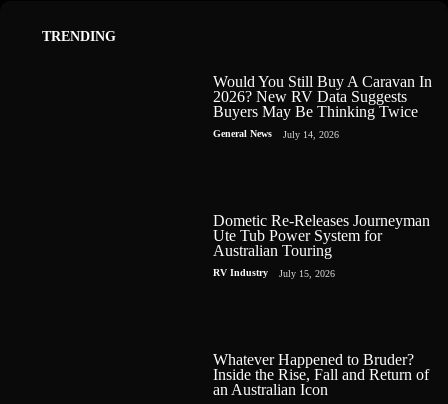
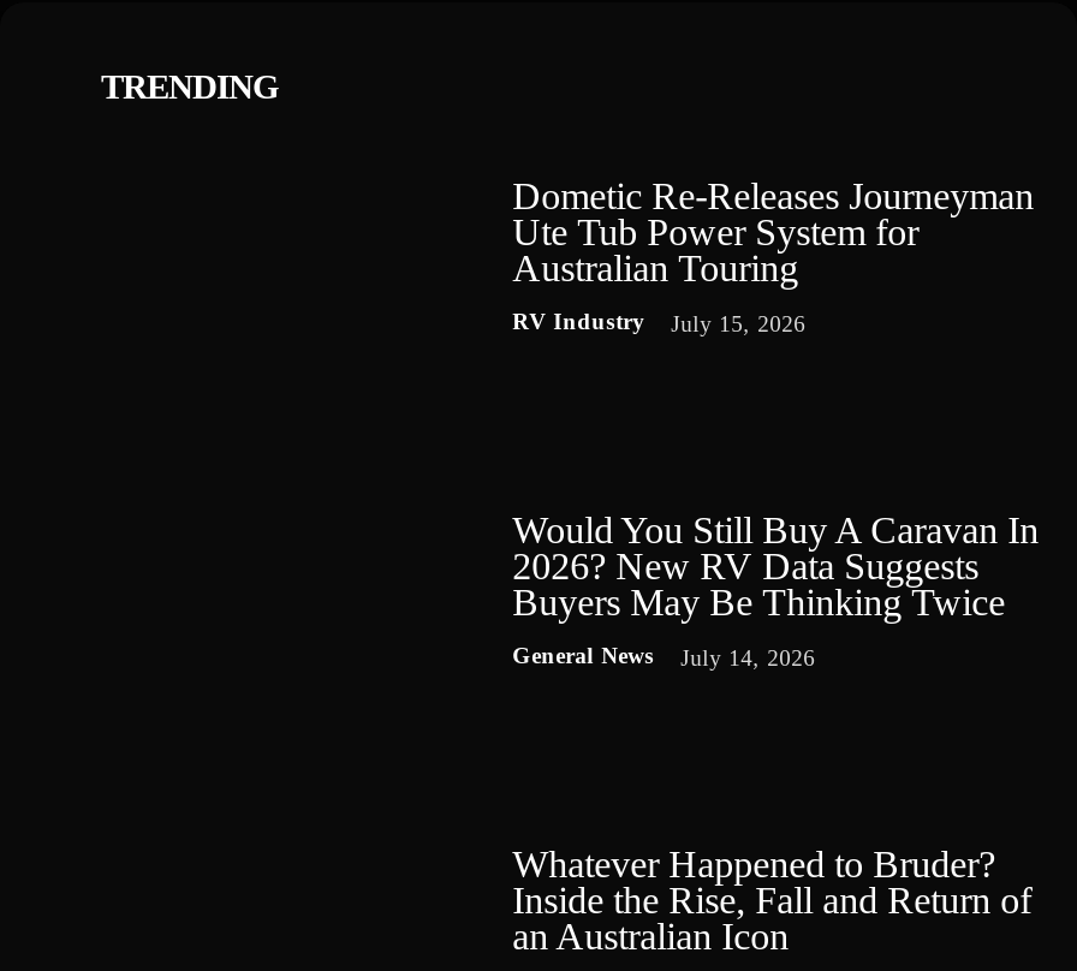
moved down: Would You Still Buy A Caravan In | 2026? New RV Data Suggests | Buyers May Be Thinking Twice | General News | July 14, 2026

moved up: Dometic Re-Releases Journeyman | Ute Tub Power System for | Australian Touring | RV Industry | July 15, 2026
